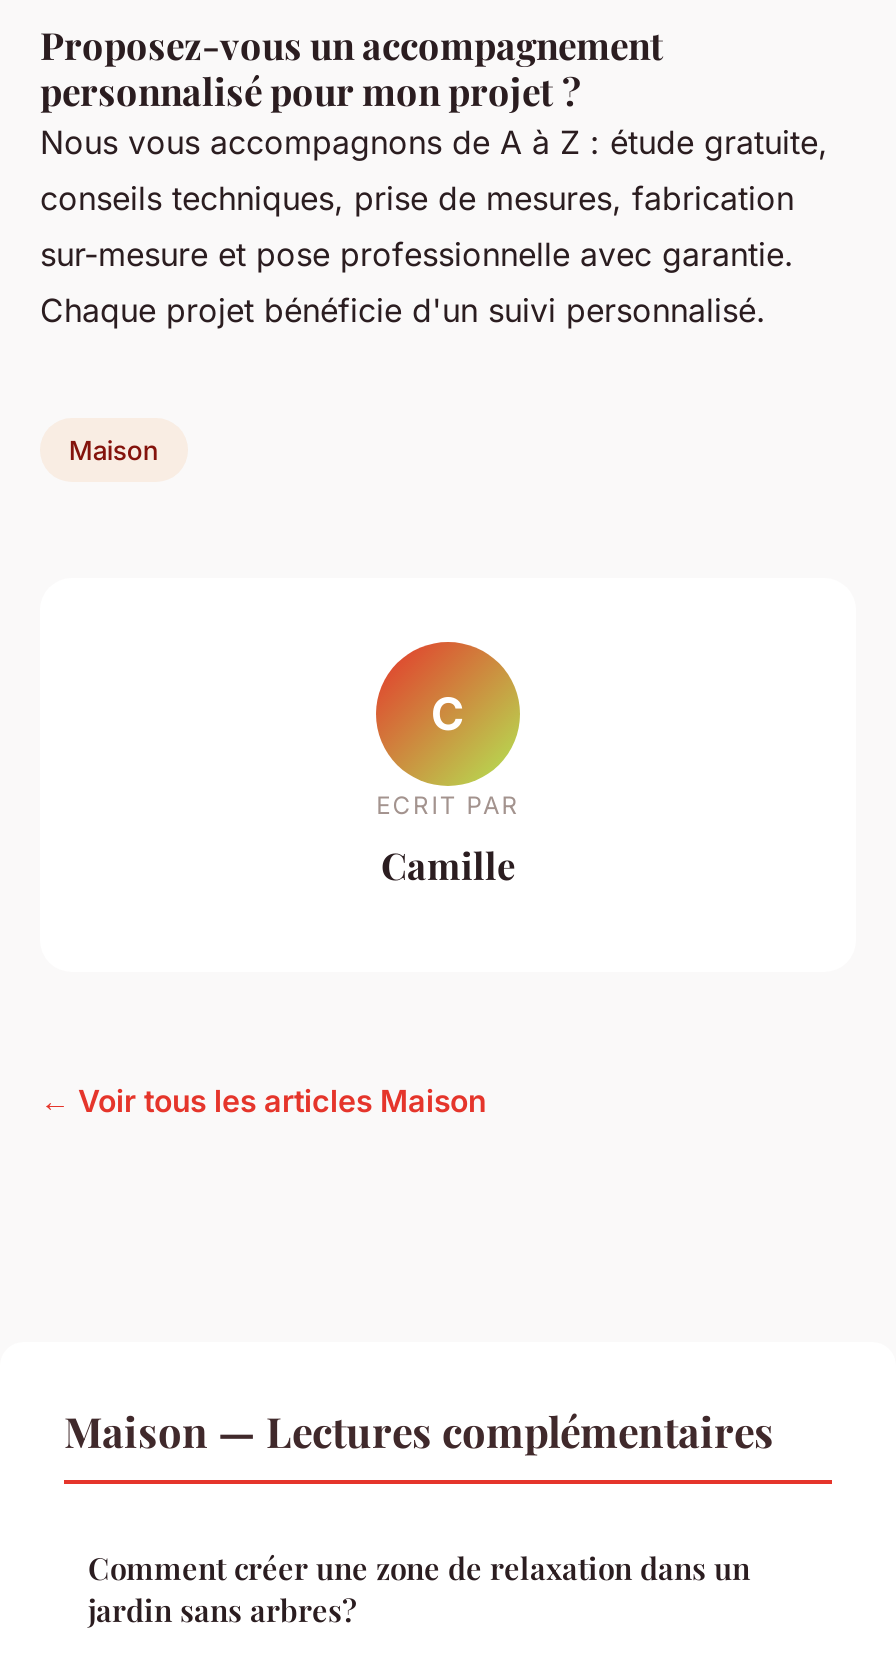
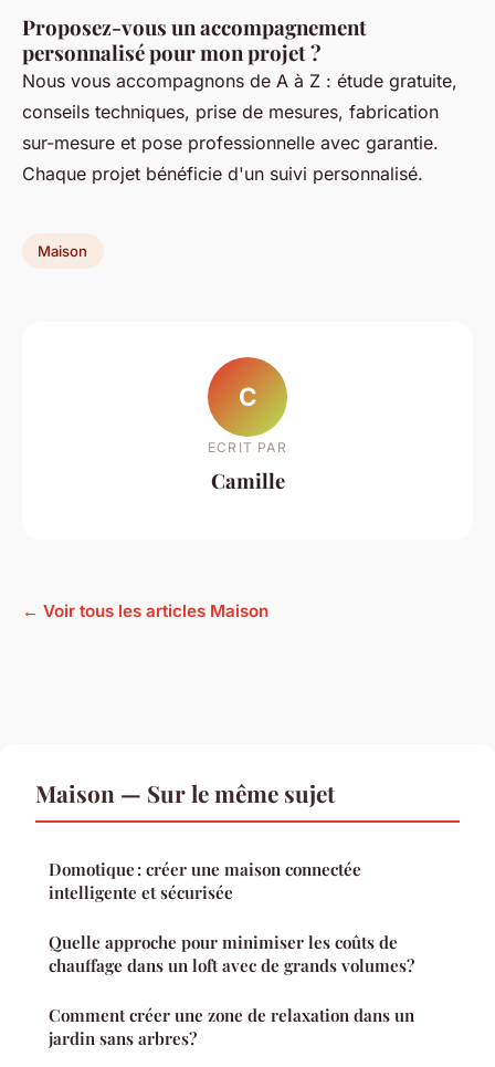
- Maison — Lectures complémentaires
+ Maison — Sur le même sujet
+ Domotique : créer une maison connectée
+ intelligente et sécurisée
+ Quelle approche pour minimiser les coûts de
+ chauffage dans un loft avec de grands volumes?
